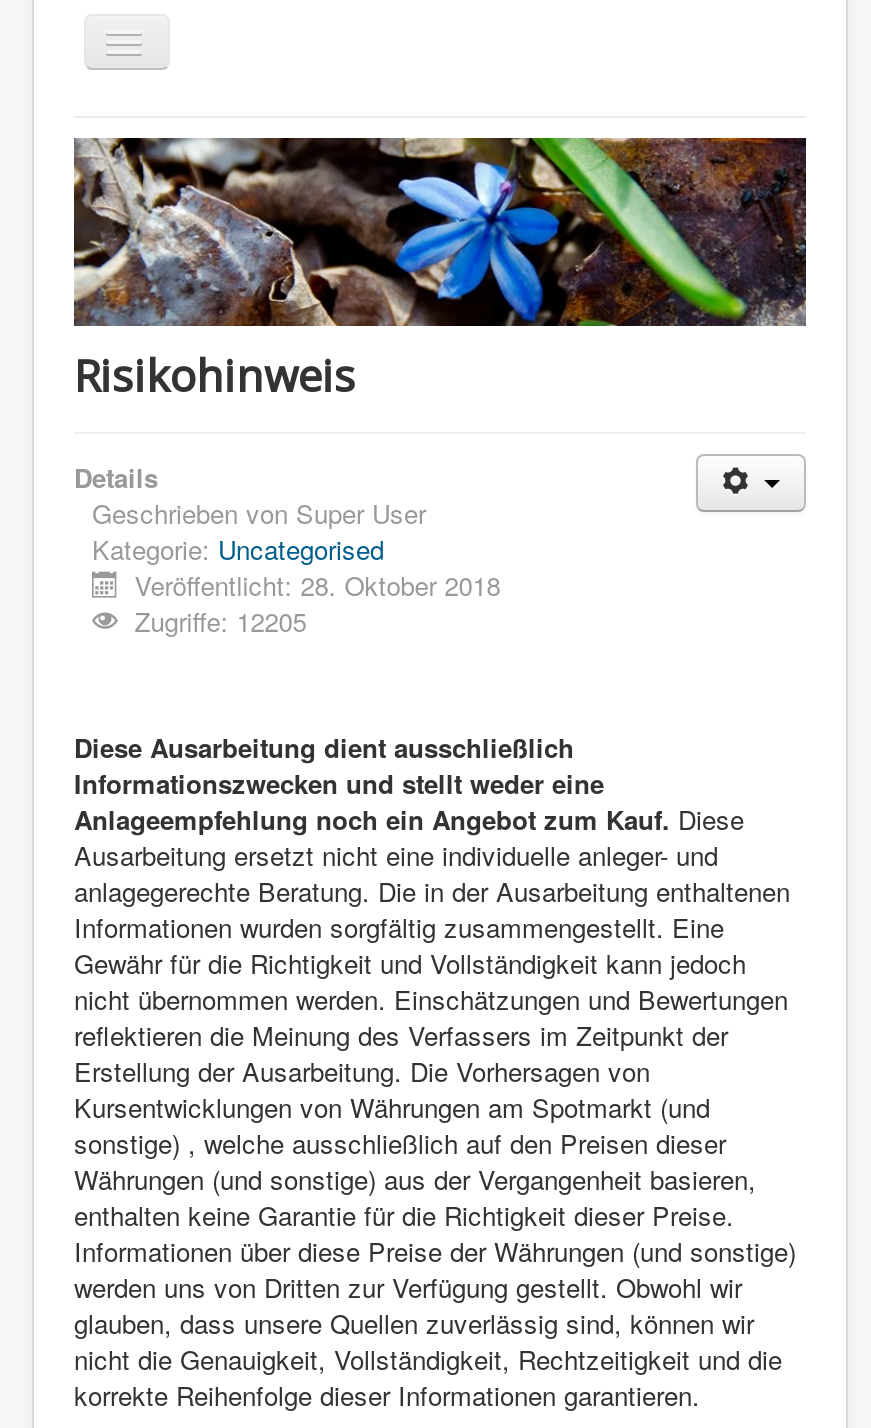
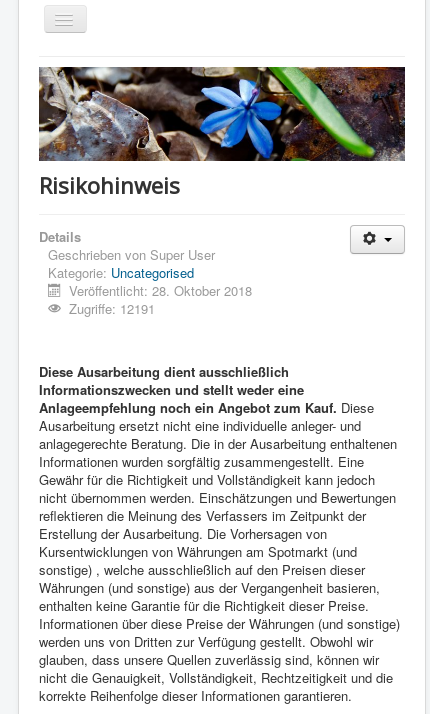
- Zugriffe: 12205
+ Zugriffe: 12191
